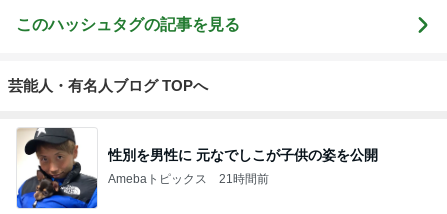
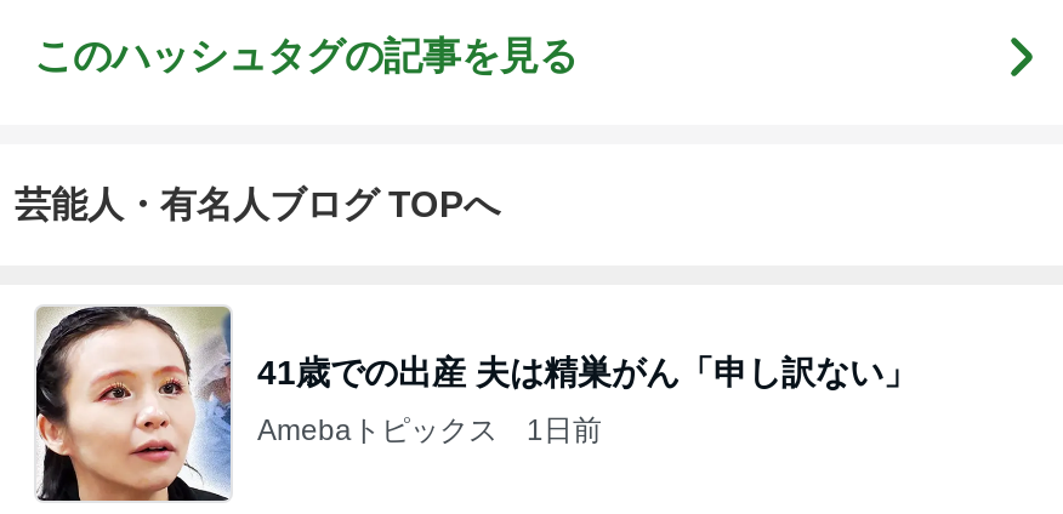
- [image]
- 性別を男性に 元なでしこが子供の姿を公開
+ [image]
+ 41歳での出産 夫は精巣がん「申し訳ない」

- Amebaトピックス 21時間前
+ Amebaトピックス 1日前
